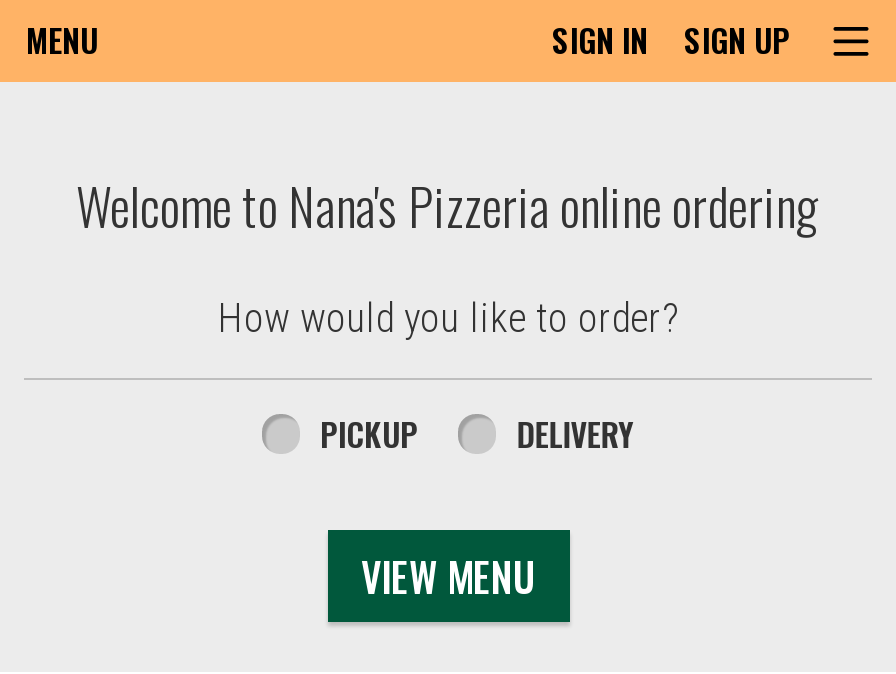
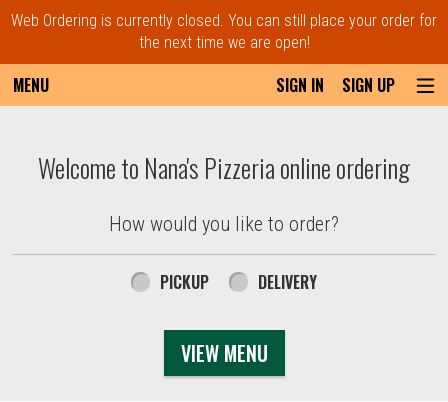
+ Web Ordering is currently closed. You can still place your order for
+ the next time we are open!
